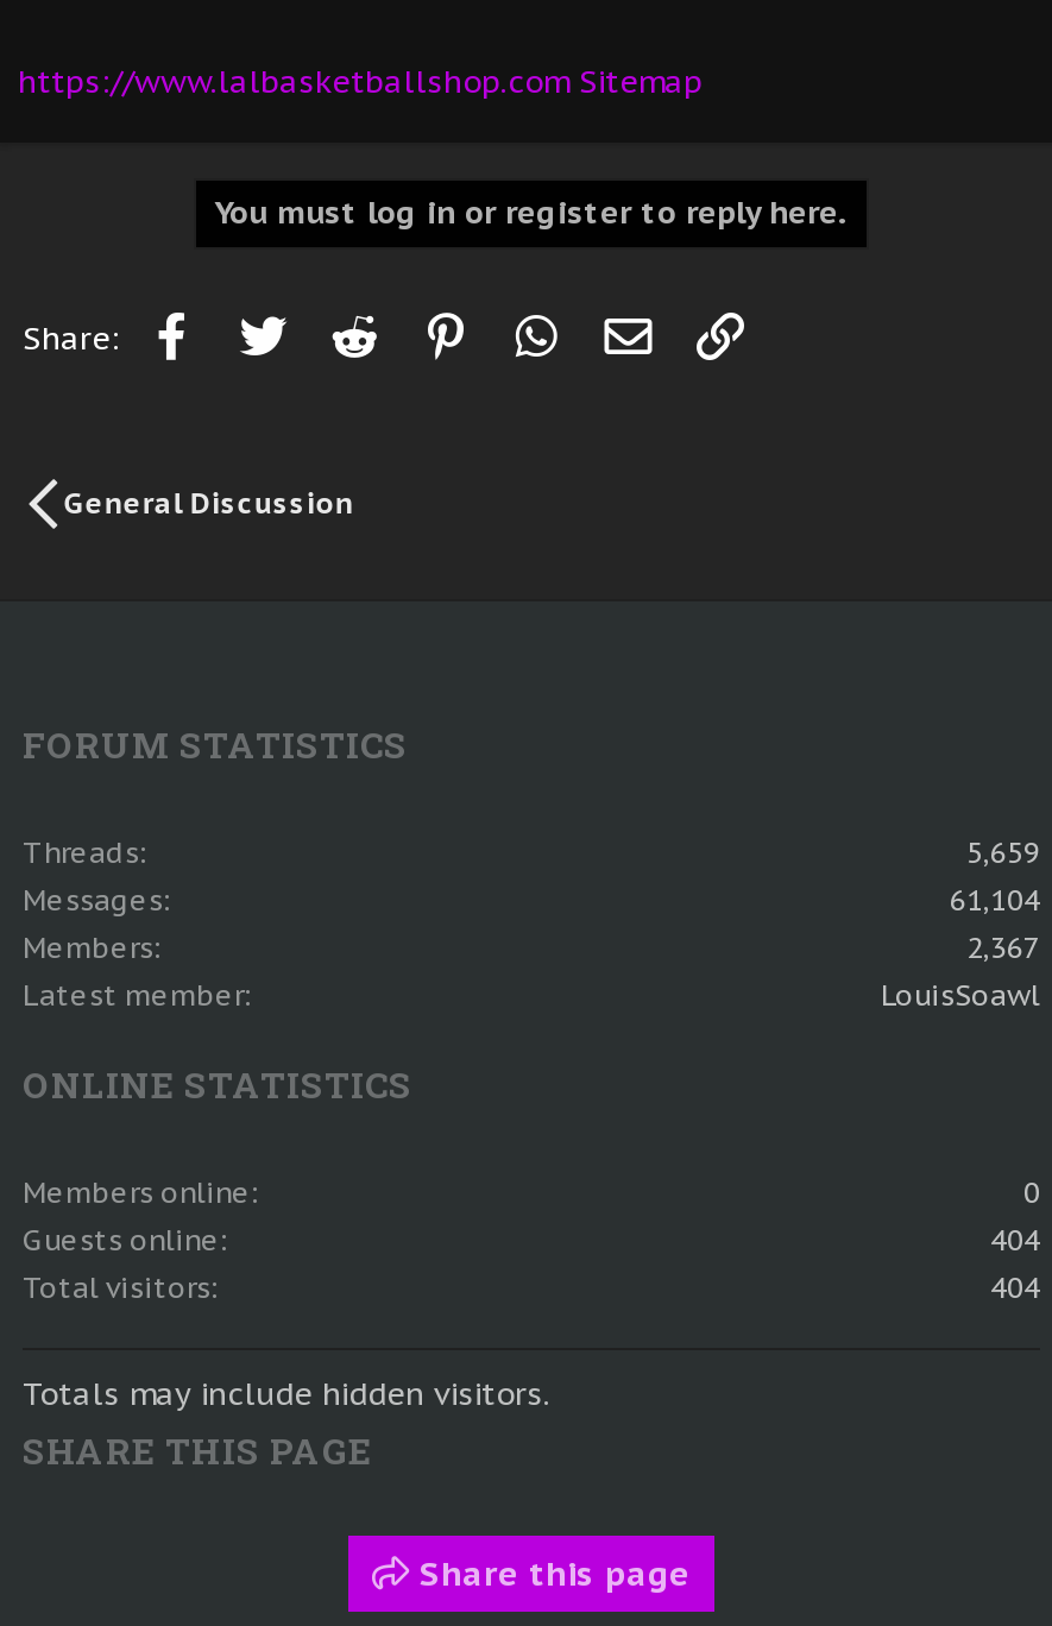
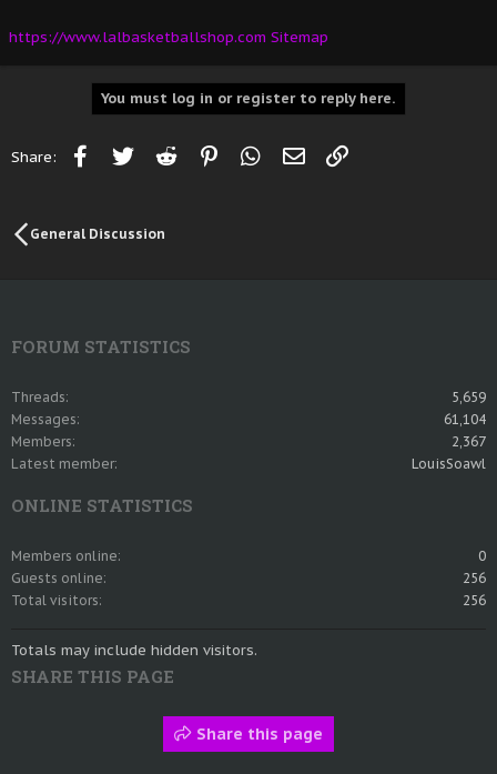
- 404
+ 256

- 404
+ 256
